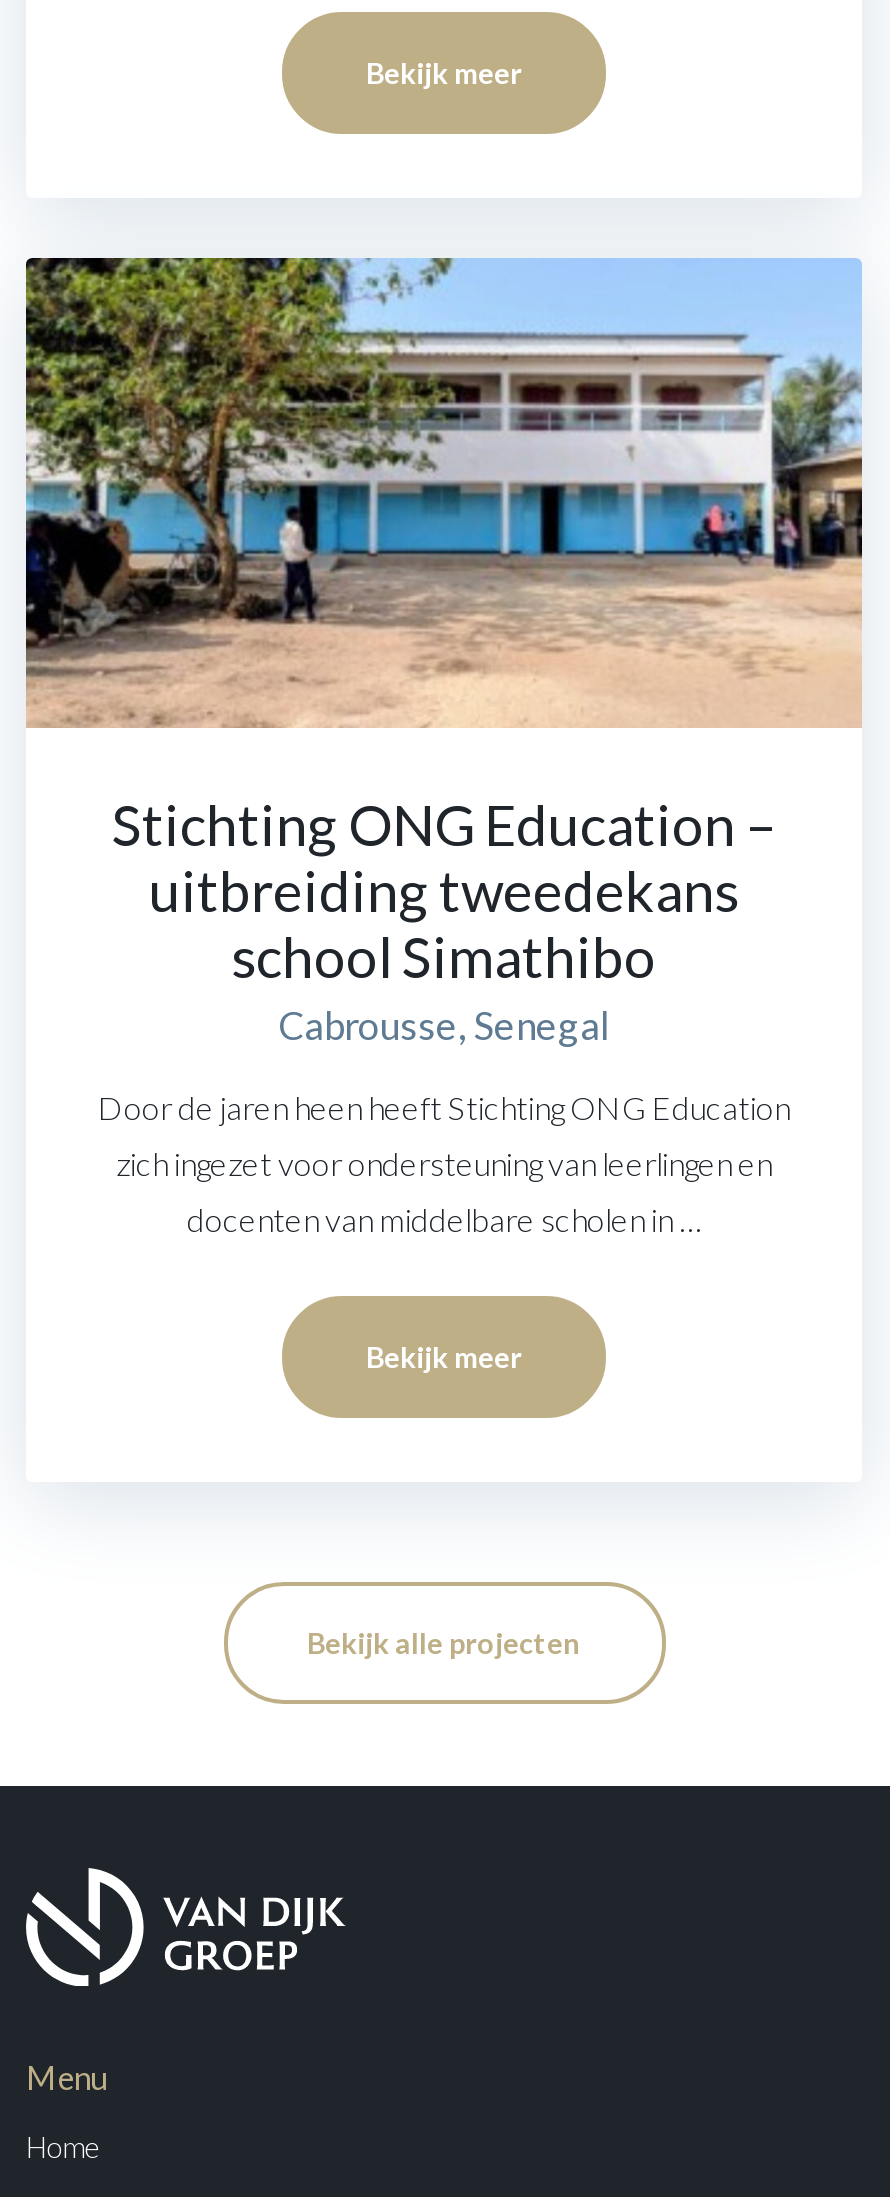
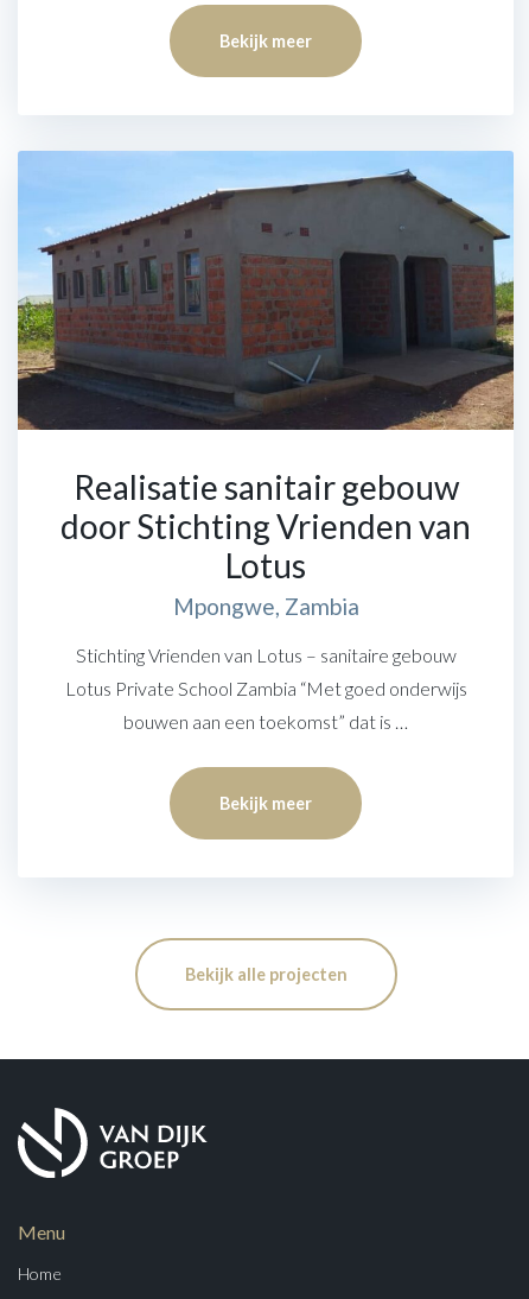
- [image]
- Stichting ONG Education –
- uitbreiding tweedekans
- school Simathibo
- Cabrousse, Senegal
+ [image]
+ Realisatie sanitair gebouw
+ door Stichting Vrienden van
+ Lotus
+ Mpongwe, Zambia

- Door de jaren heen heeft Stichting ONG Education
+ Stichting Vrienden van Lotus – sanitaire gebouw

- zich ingezet voor ondersteuning van leerlingen en
+ Lotus Private School Zambia “Met goed onderwijs

- docenten van middelbare scholen in …
+ bouwen aan een toekomst” dat is …
